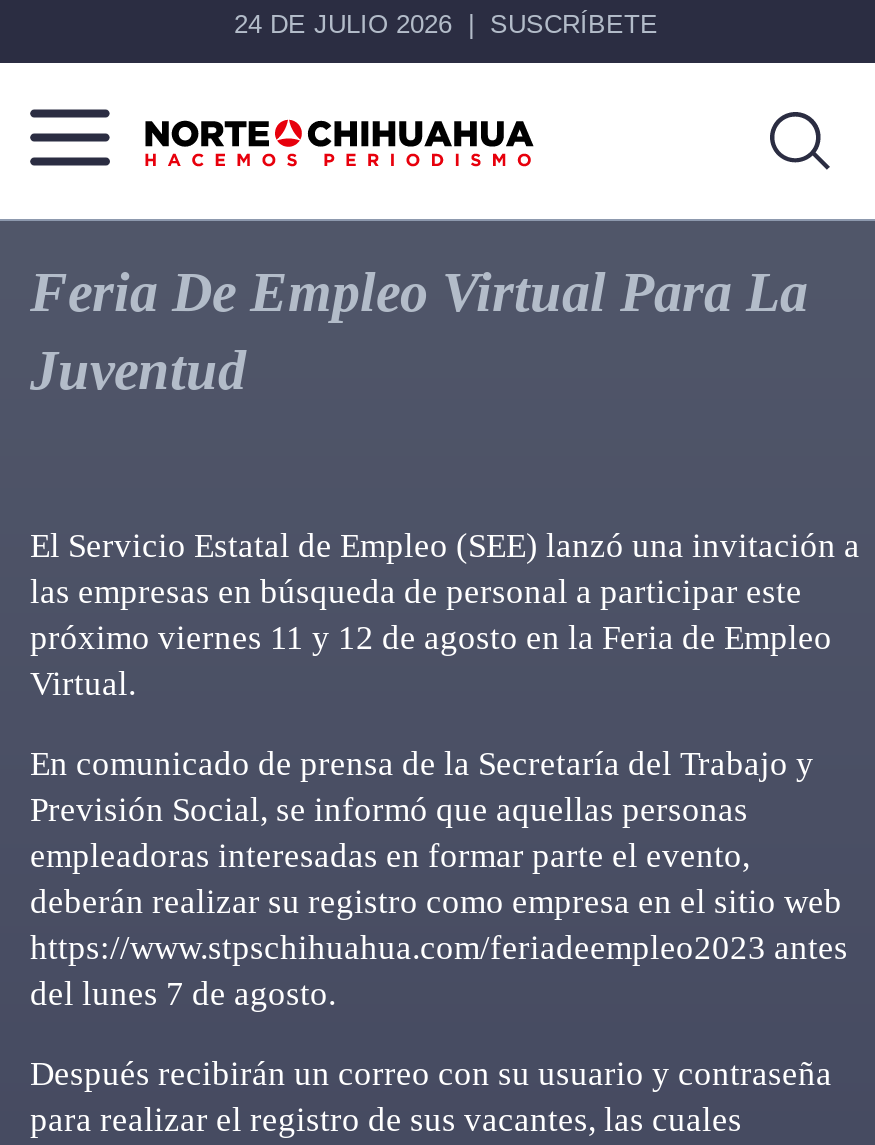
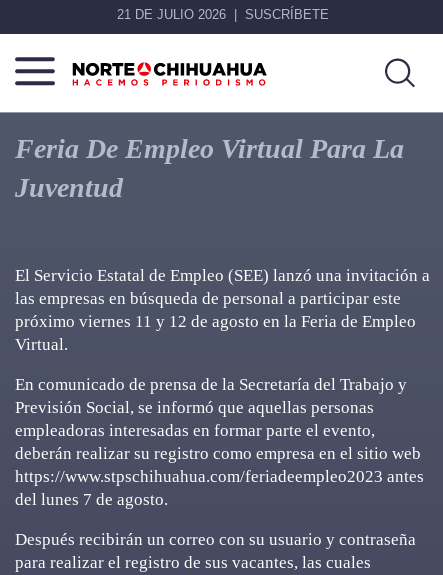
- 24 DE JULIO 2026 SUSCRÍBETE
+ 21 DE JULIO 2026 SUSCRÍBETE
